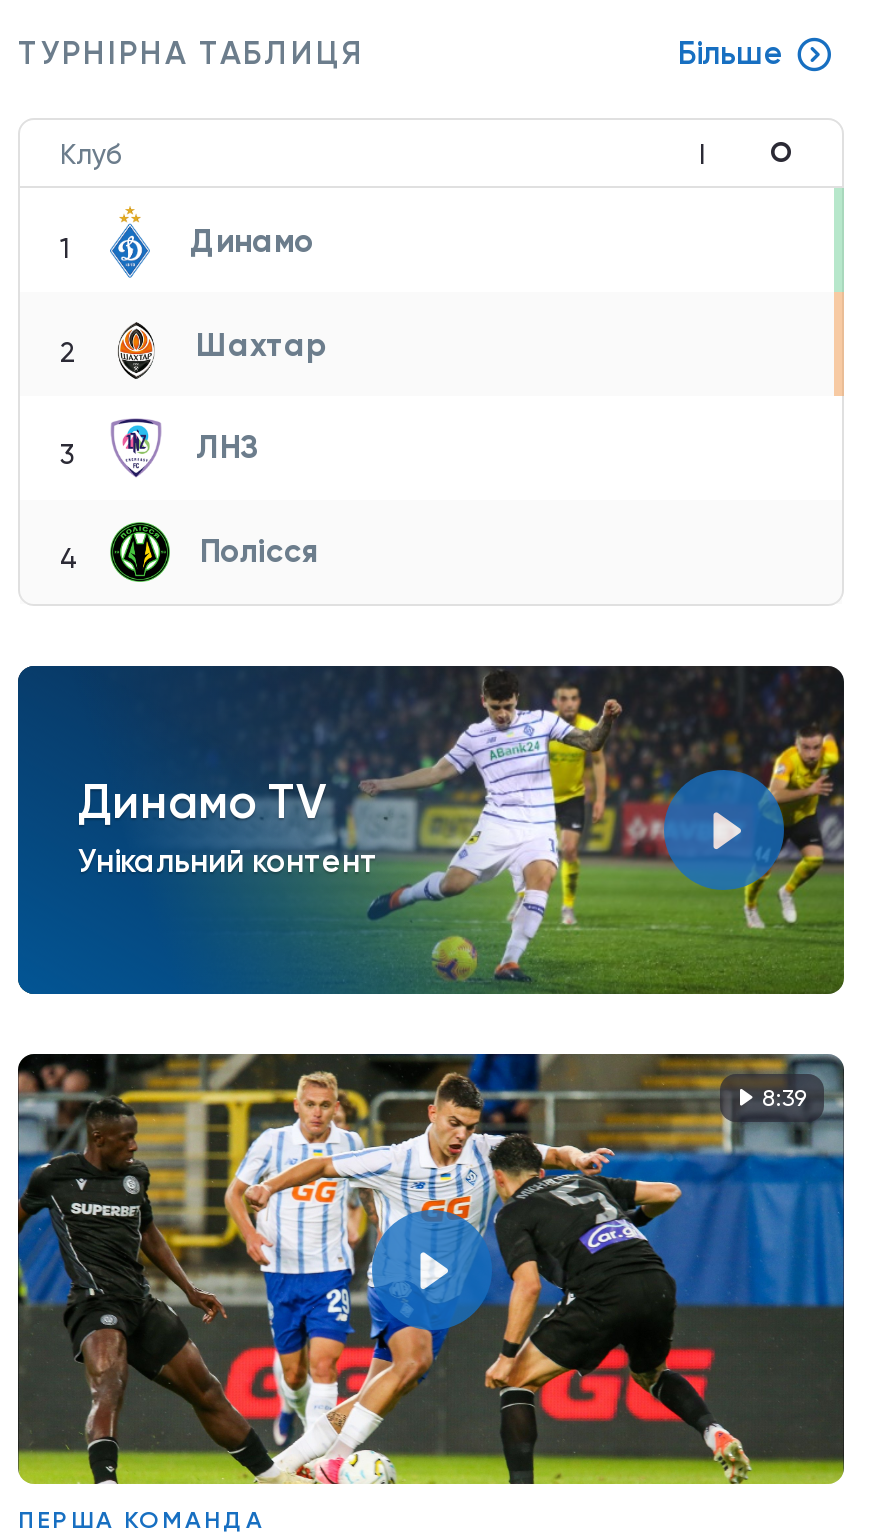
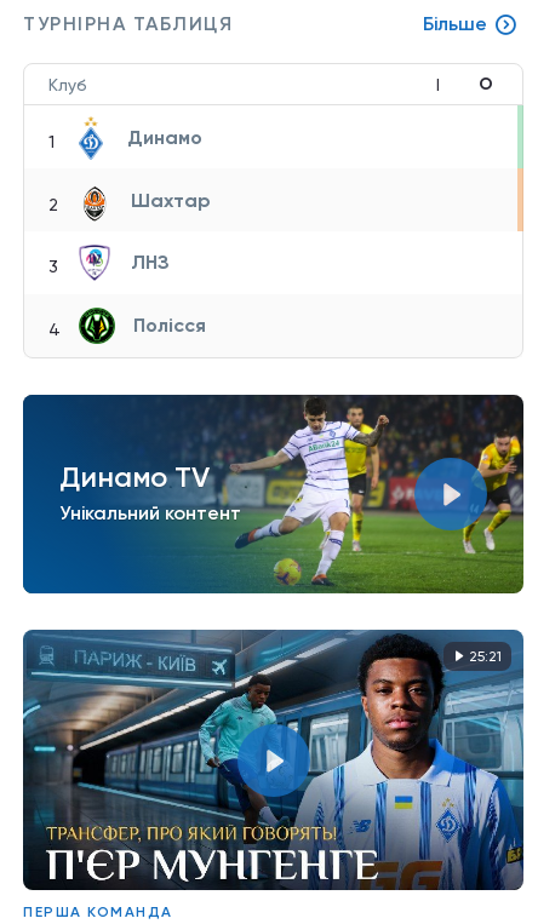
- [image]
- 8:39
+ [image]
+ 25:21
